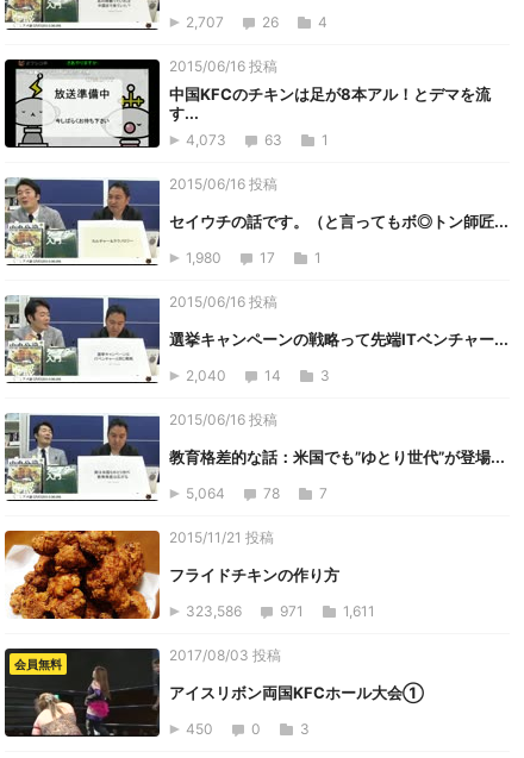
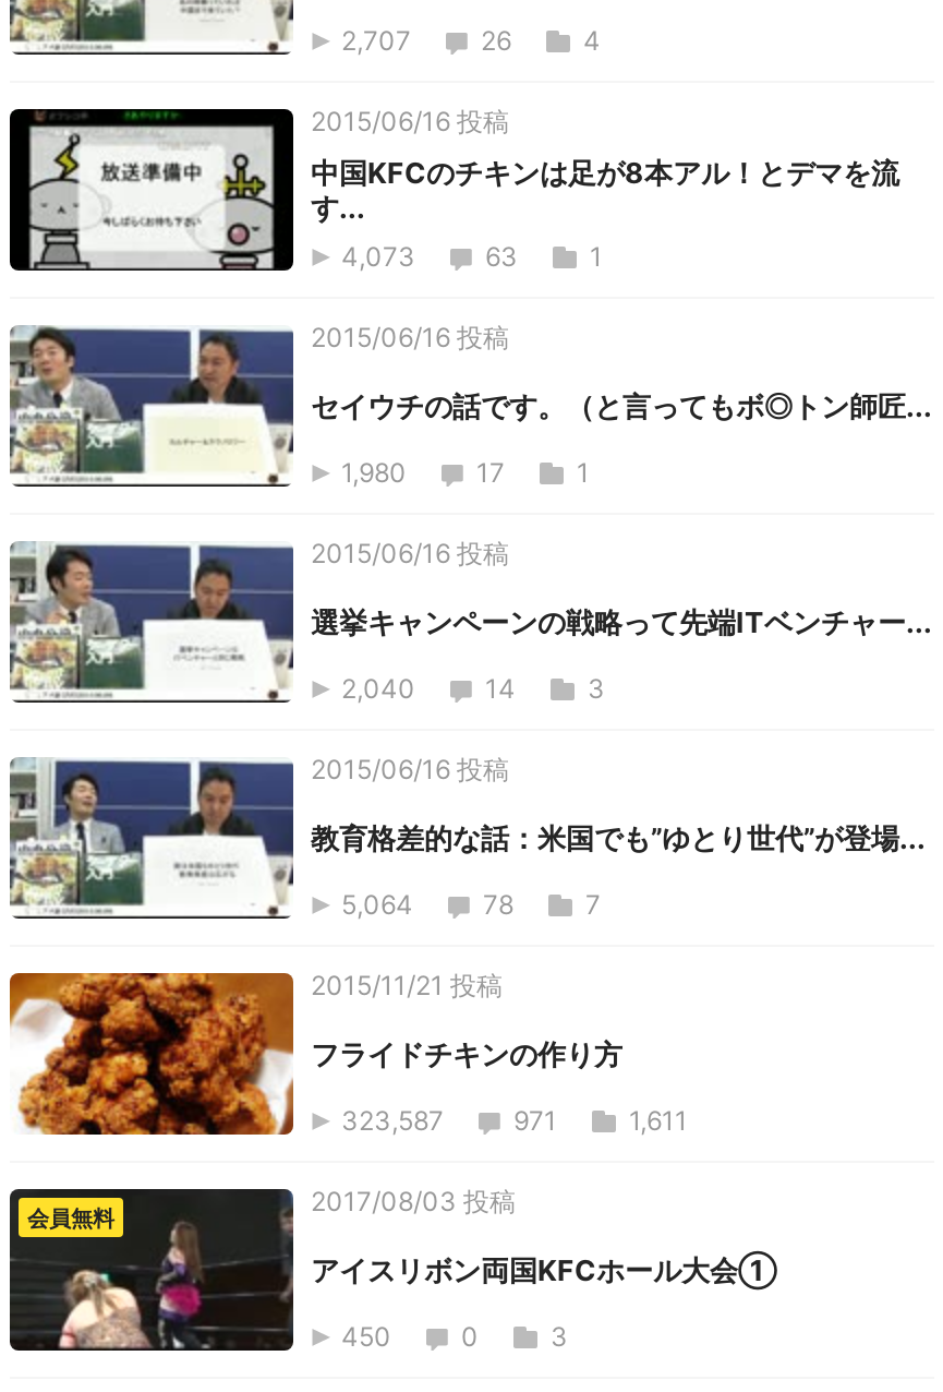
- 323,586
+ 323,587
